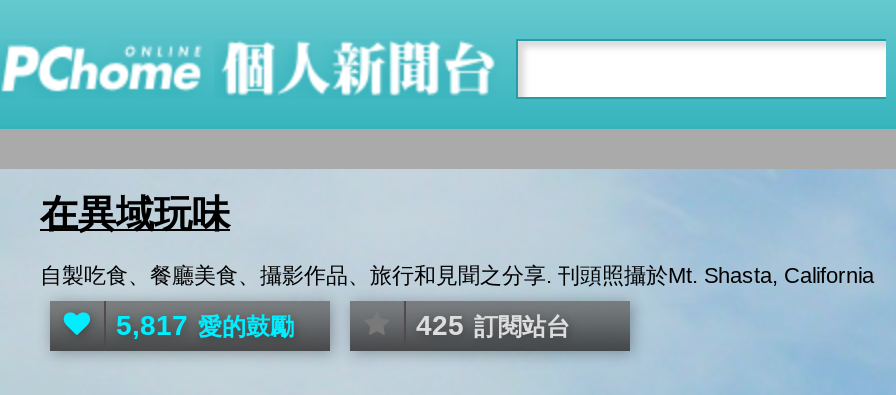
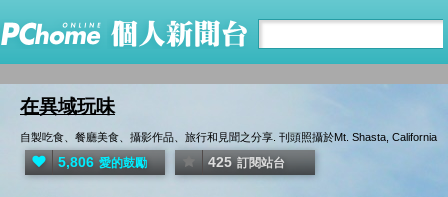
- 5,817 愛的鼓勵
+ 5,806 愛的鼓勵
